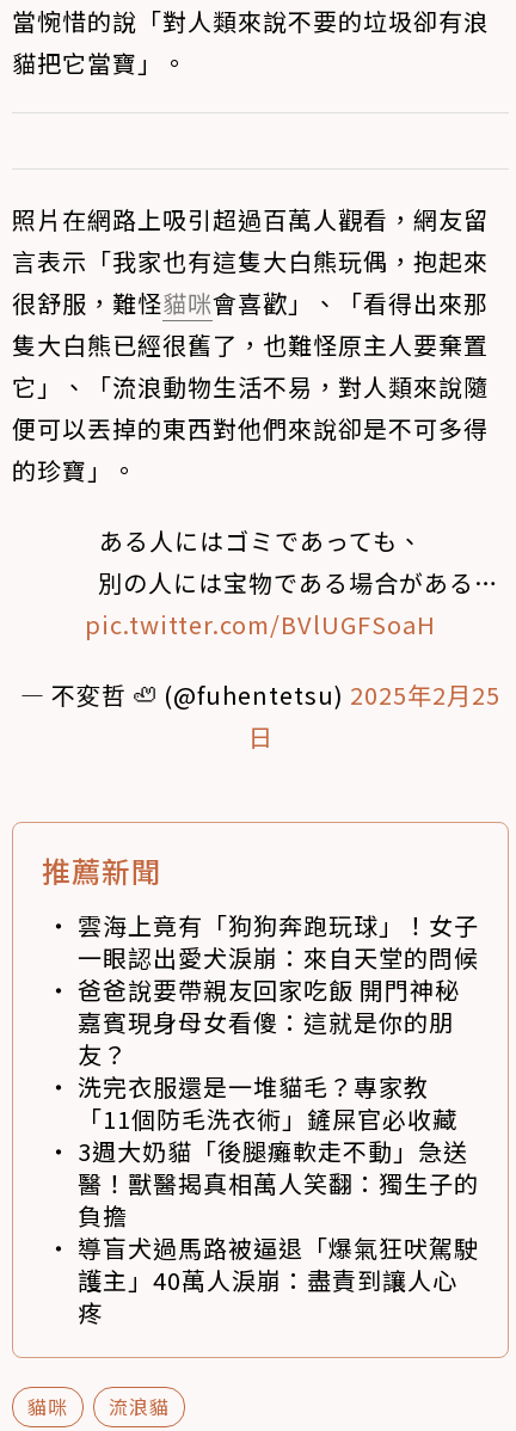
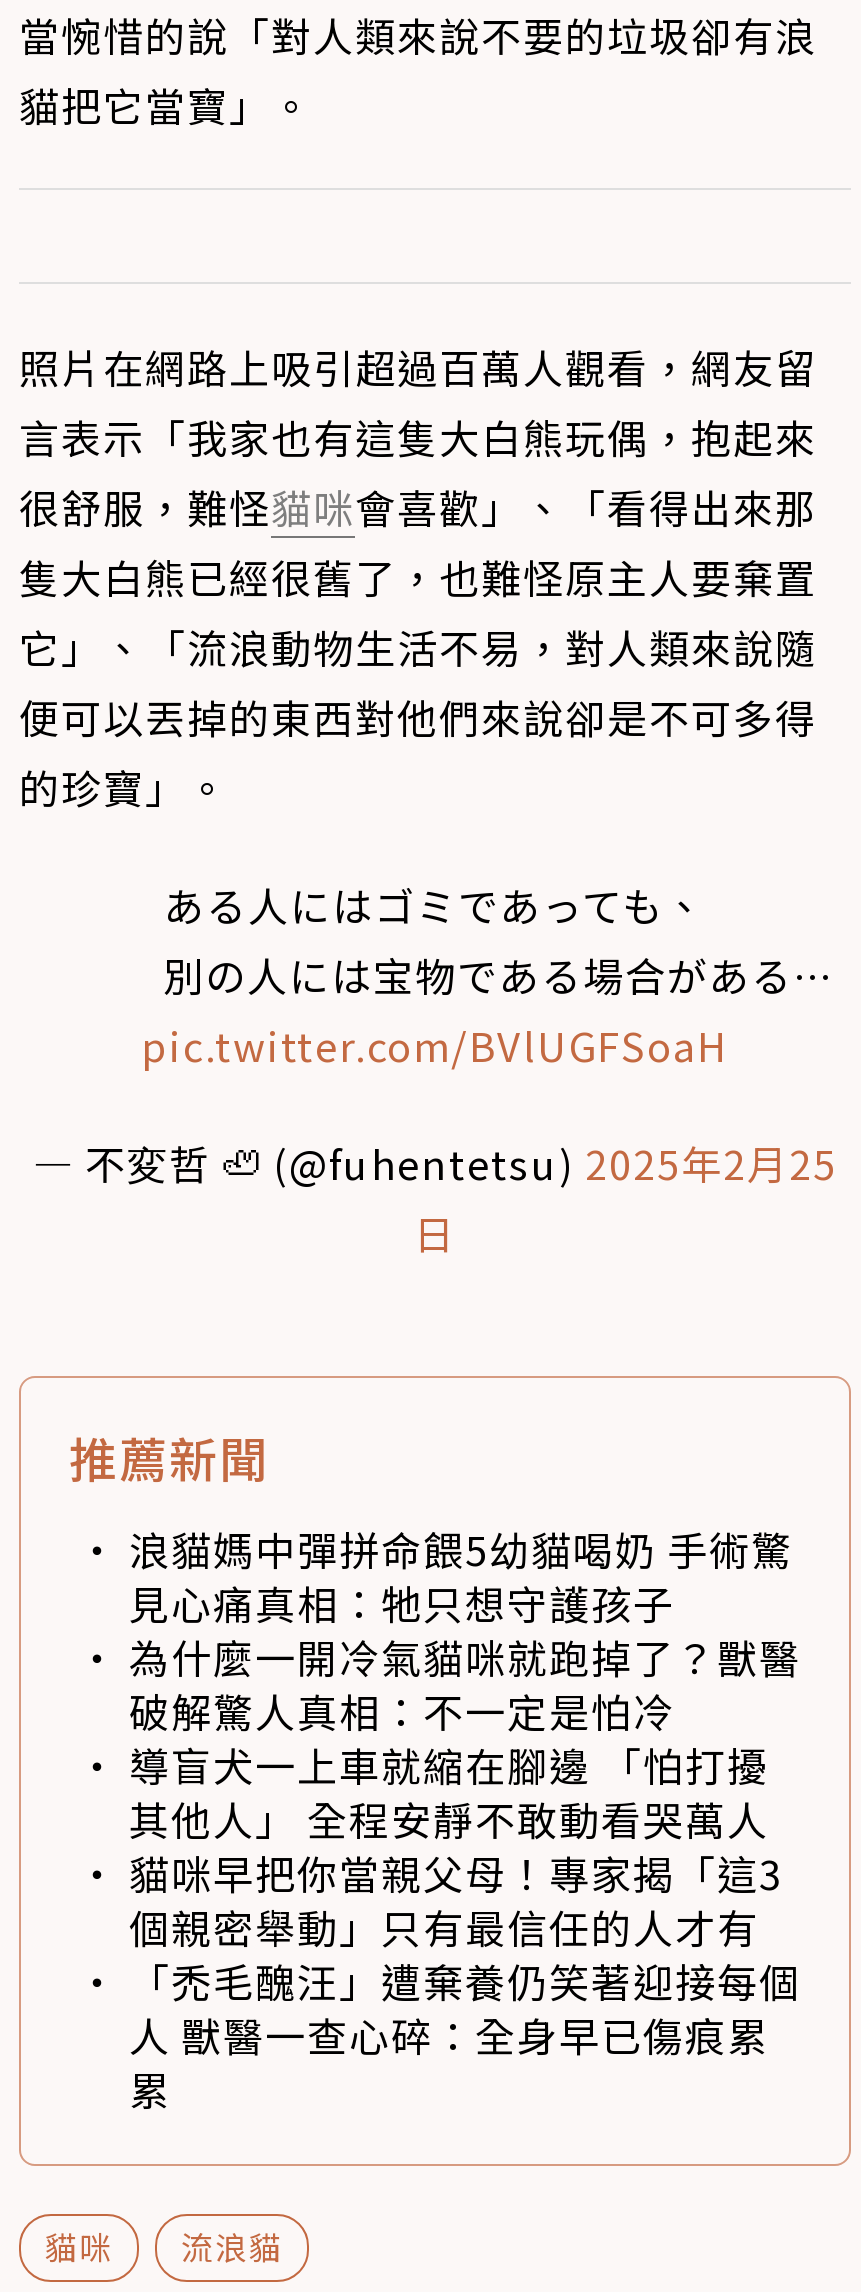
- 雲海上竟有「狗狗奔跑玩球」！女子
- 一眼認出愛犬淚崩：來自天堂的問候
- 爸爸說要帶親友回家吃飯 開門神秘
- 嘉賓現身母女看傻：這就是你的朋
- 友？
- 洗完衣服還是一堆貓毛？專家教
- 「11個防毛洗衣術」鏟屎官必收藏
- 3週大奶貓「後腿癱軟走不動」急送
- 醫！獸醫揭真相萬人笑翻：獨生子的
- 負擔
- 導盲犬過馬路被逼退「爆氣狂吠駕駛
- 護主」40萬人淚崩：盡責到讓人心
- 疼
+ 浪貓媽中彈拼命餵5幼貓喝奶 手術驚
+ 見心痛真相：牠只想守護孩子
+ 為什麼一開冷氣貓咪就跑掉了？獸醫
+ 破解驚人真相：不一定是怕冷
+ 導盲犬一上車就縮在腳邊 「怕打擾
+ 其他人」 全程安靜不敢動看哭萬人
+ 貓咪早把你當親父母！專家揭「這3
+ 個親密舉動」只有最信任的人才有
+ 「禿毛醜汪」遭棄養仍笑著迎接每個
+ 人 獸醫一查心碎：全身早已傷痕累
+ 累
